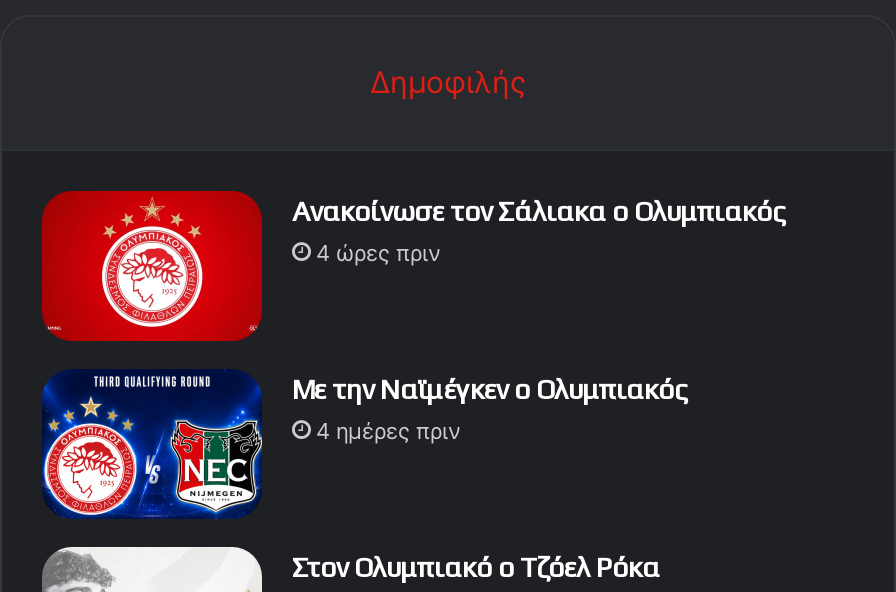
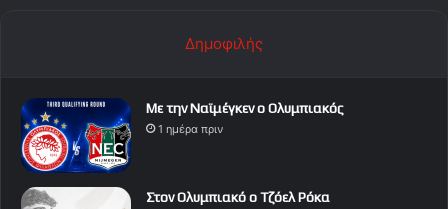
- [image]
- Ανακοίνωσε τον Σάλιακα ο Ολυμπιακός
- 4 ώρες πριν

- 4 ημέρες πριν
+ 1 ημέρα πριν
